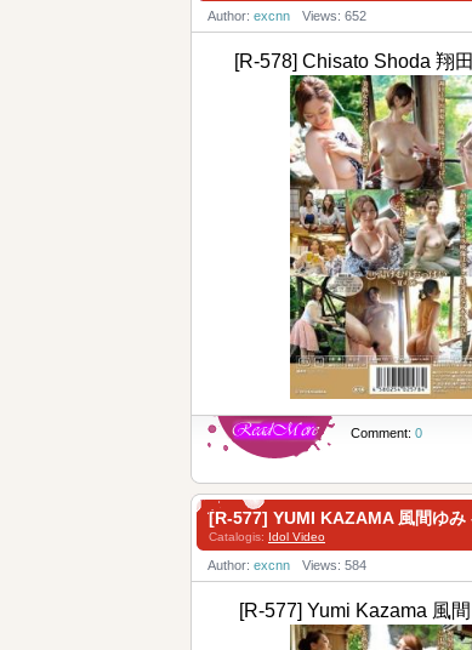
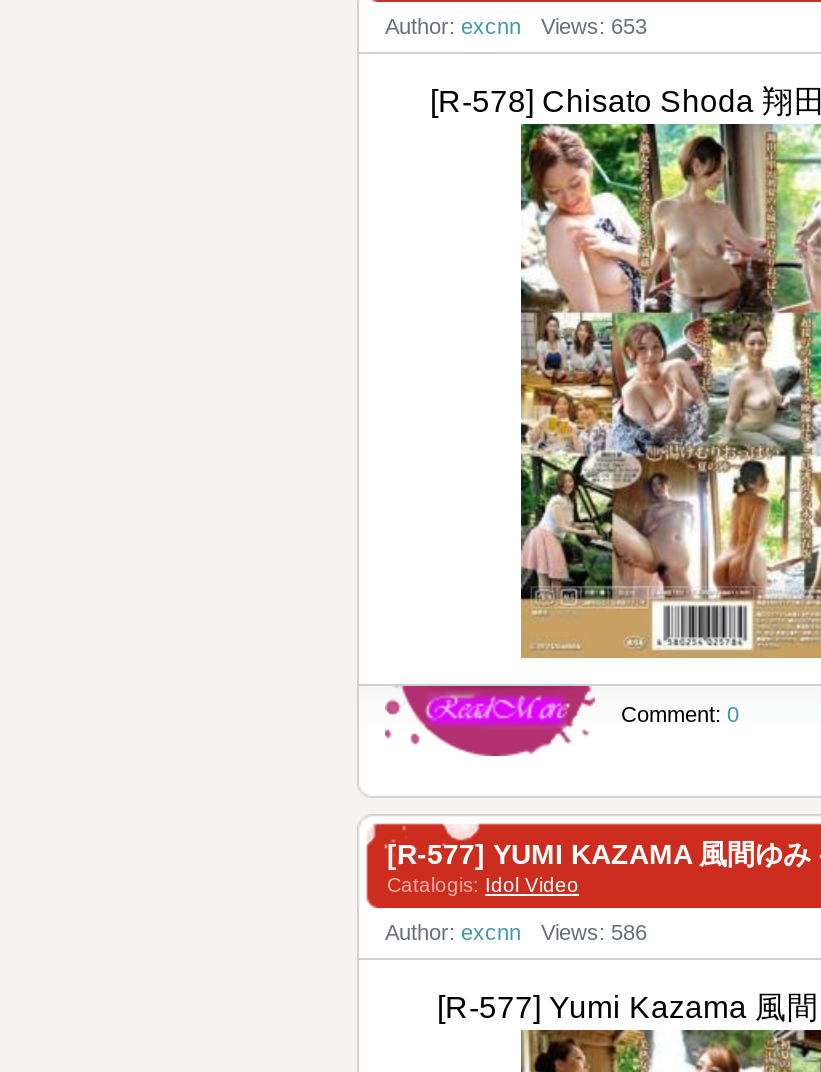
- Author: excnn Views: 652
+ Author: excnn Views: 653

- Author: excnn Views: 584
+ Author: excnn Views: 586
